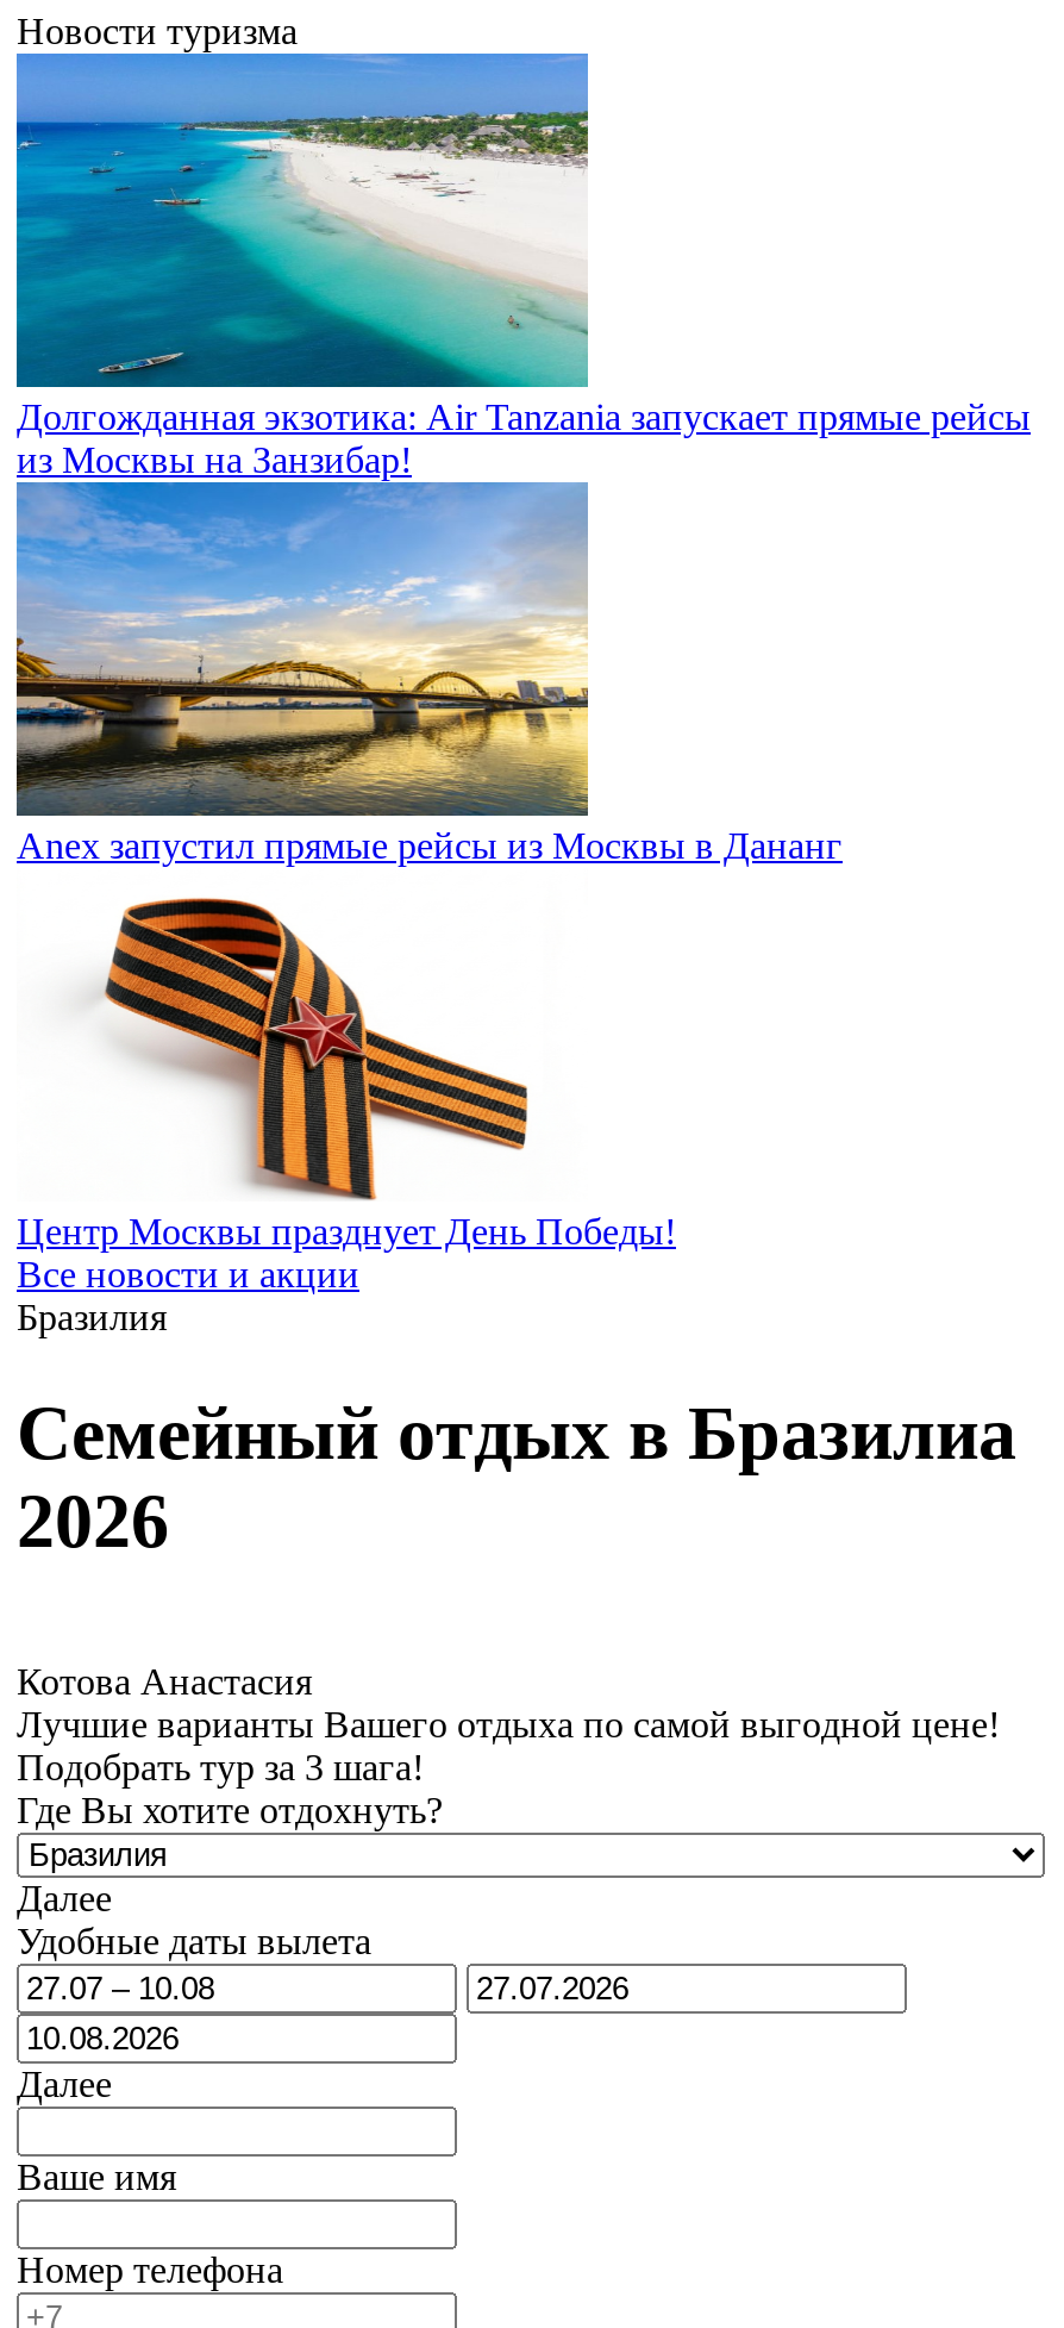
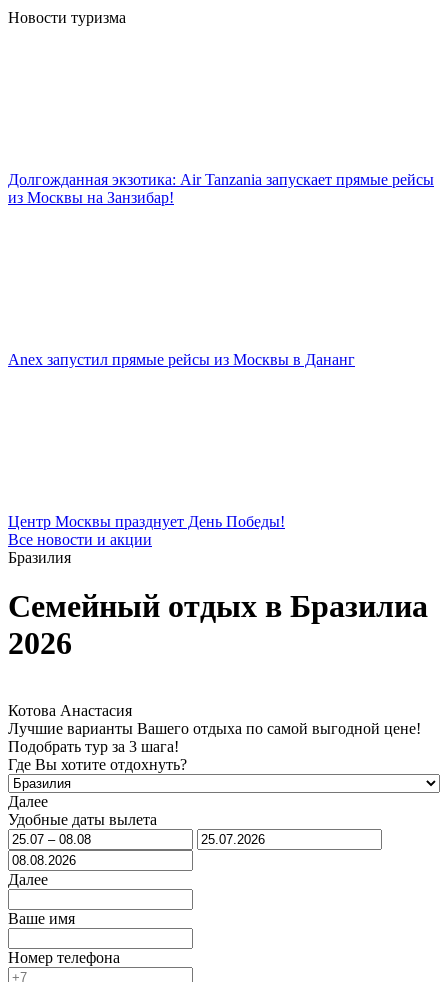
- [image]

- [image]

- [image]
